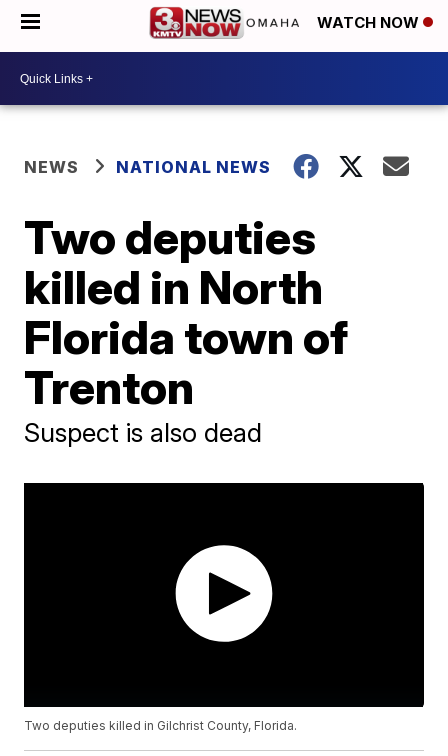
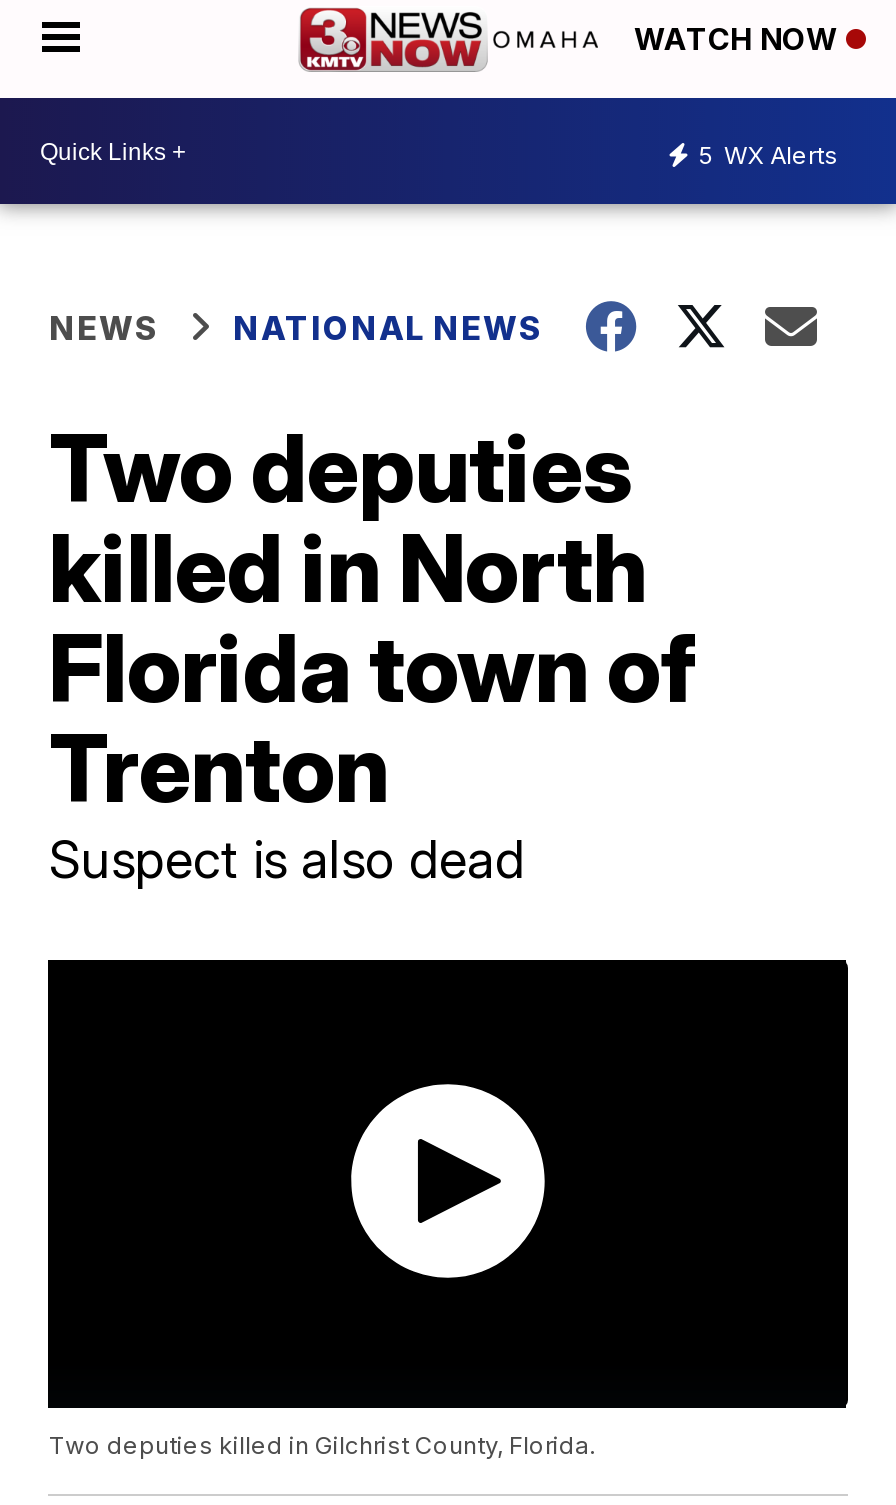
+ 5 WX Alerts
